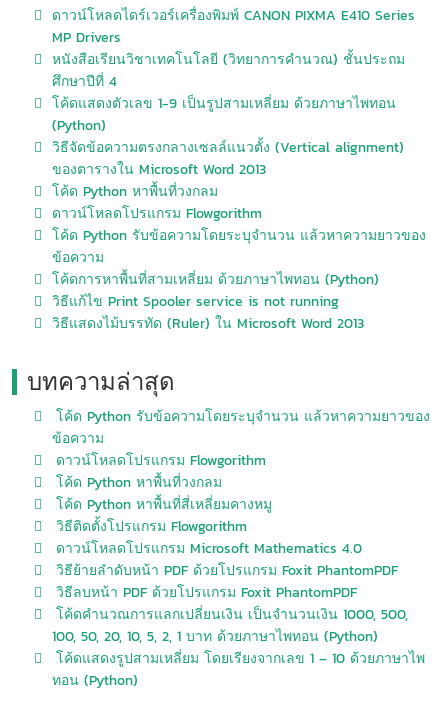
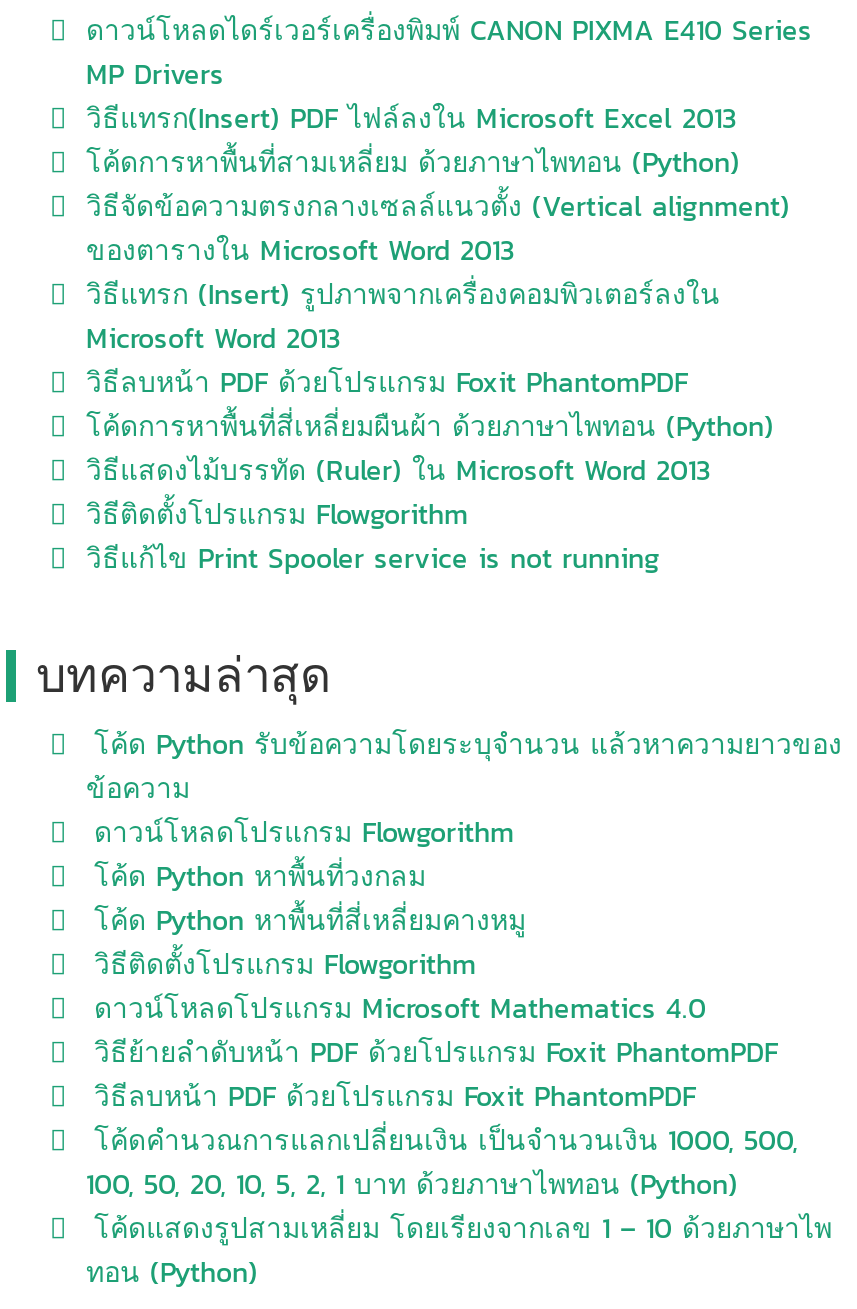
- หนังสือเรียนวิชาเทคโนโลยี (วิทยาการคำนวณ) ชั้นประถม
- ศึกษาปีที่ 4
- โค้ดแสดงตัวเลข 1-9 เป็นรูปสามเหลี่ยม ด้วยภาษาไพทอน
- (Python)
+ วิธีแทรก(Insert) PDF ไฟล์ลงใน Microsoft Excel 2013

- โค้ด Python หาพื้นที่วงกลม
- ดาวน์โหลดโปรแกรม Flowgorithm
- โค้ด Python รับข้อความโดยระบุจำนวน แล้วหาความยาวของ
- ข้อความ
+ วิธีแทรก (Insert) รูปภาพจากเครื่องคอมพิวเตอร์ลงใน
+ Microsoft Word 2013
+ วิธีลบหน้า PDF ด้วยโปรแกรม Foxit PhantomPDF
+ โค้ดการหาพื้นที่สี่เหลี่ยมผืนผ้า ด้วยภาษาไพทอน (Python)
+ วิธีติดตั้งโปรแกรม Flowgorithm

moved up: โค้ดการหาพื้นที่สามเหลี่ยม ด้วยภาษาไพทอน (Python)

moved up: วิธีแสดงไม้บรรทัด (Ruler) ใน Microsoft Word 2013
